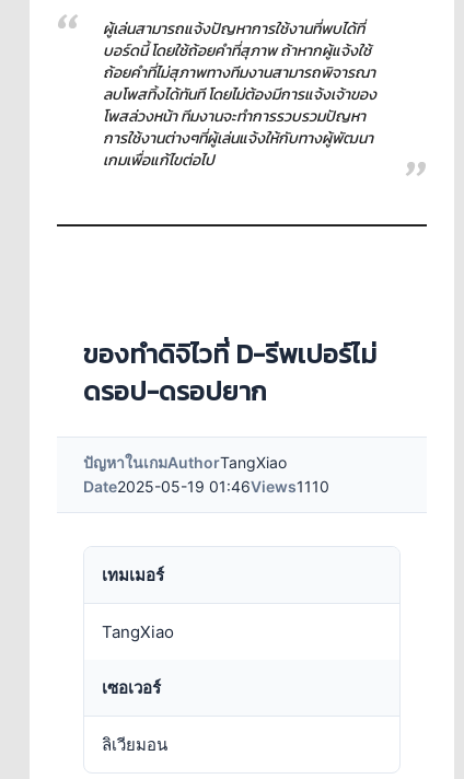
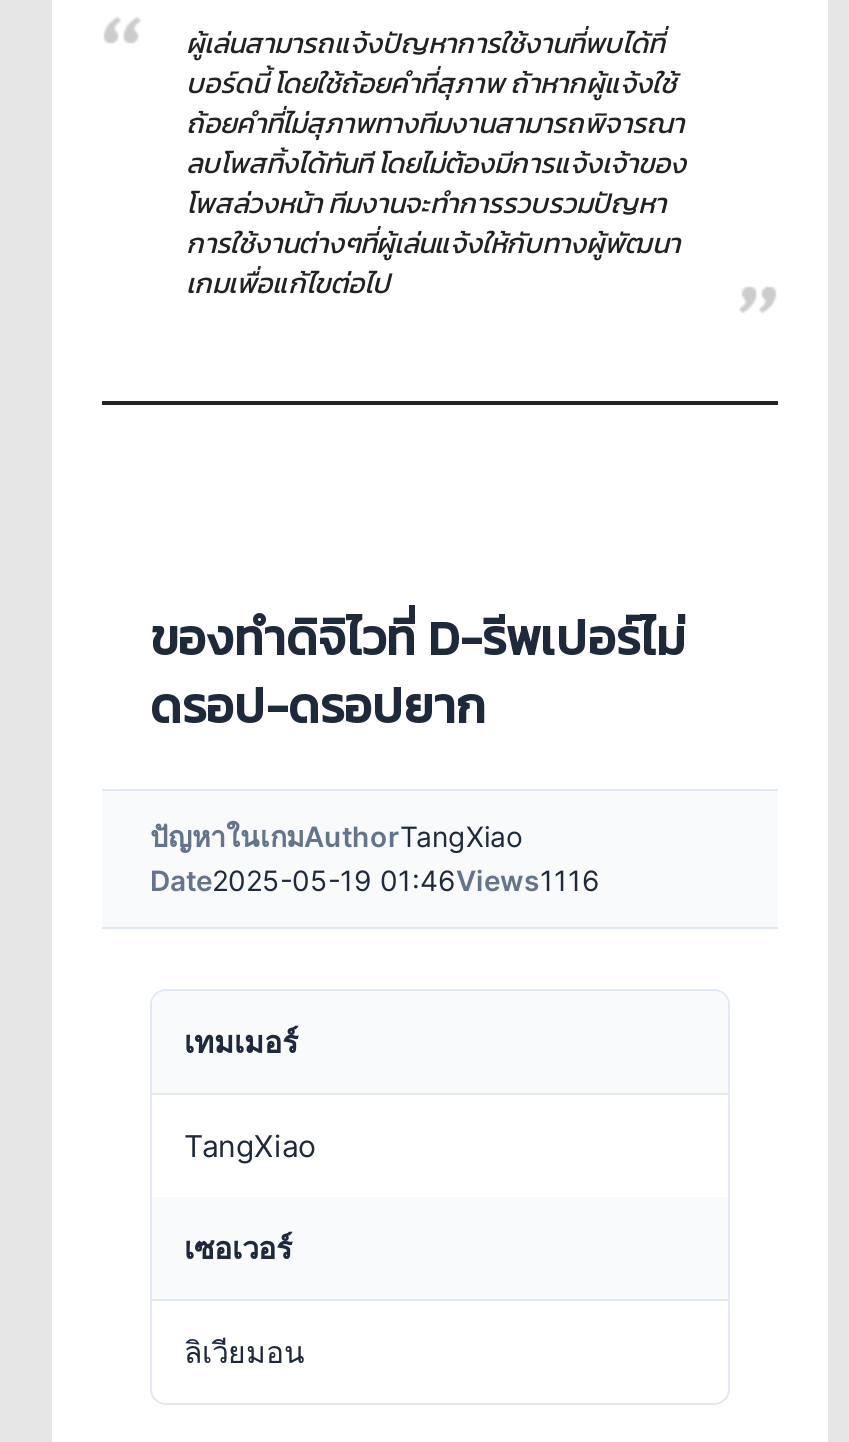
- Date2025-05-19 01:46Views1110
+ Date2025-05-19 01:46Views1116
